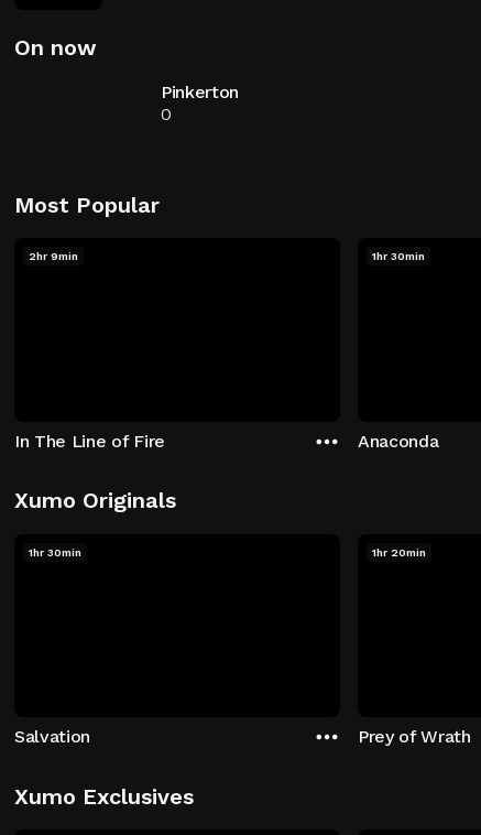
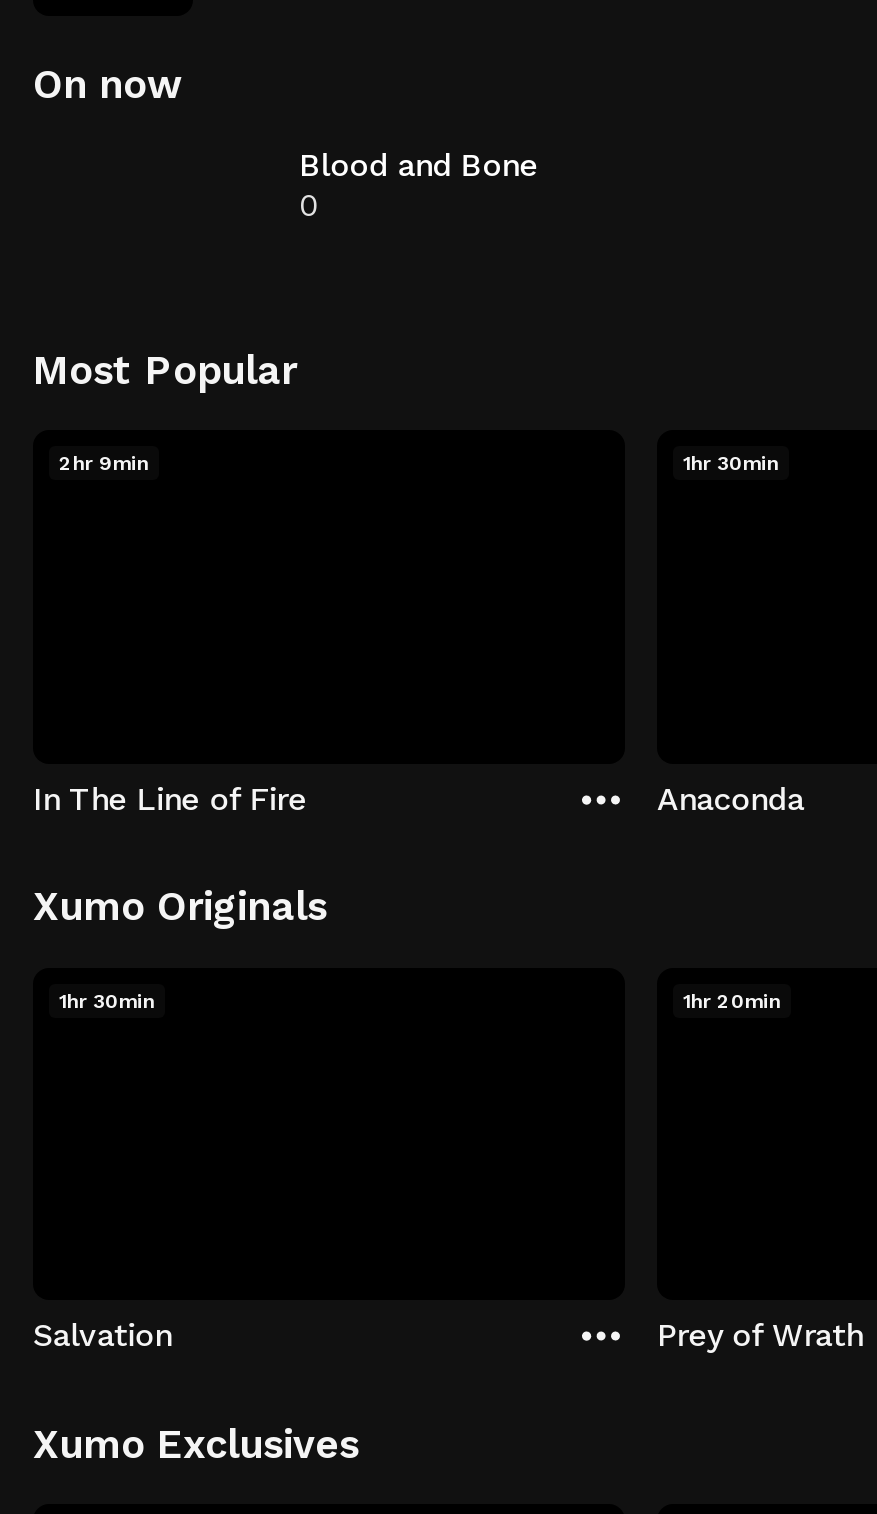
- Pinkerton
+ Blood and Bone
